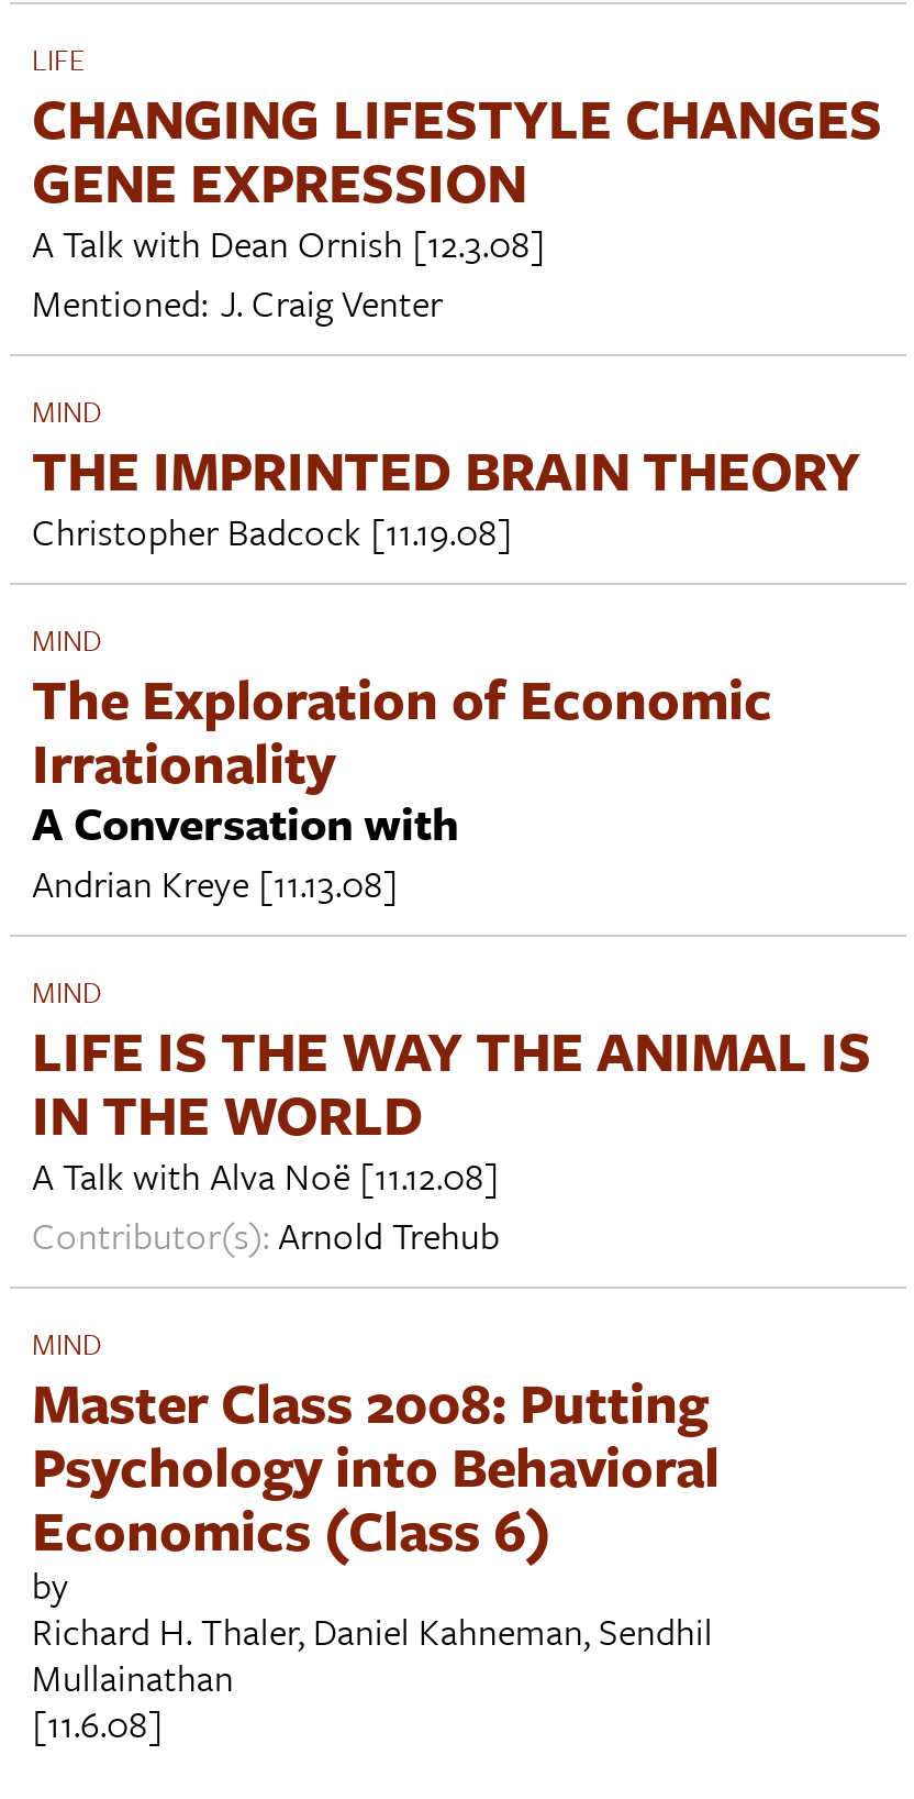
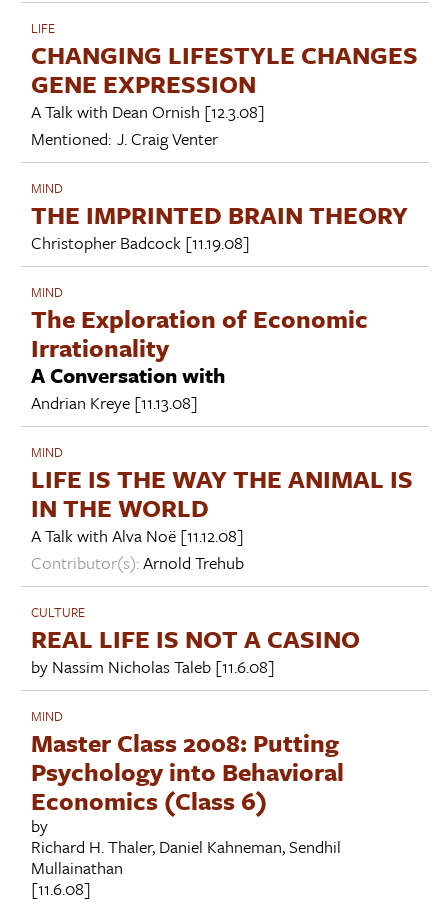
+ CULTURE
+ REAL LIFE IS NOT A CASINO
+ by Nassim Nicholas Taleb [11.6.08]
